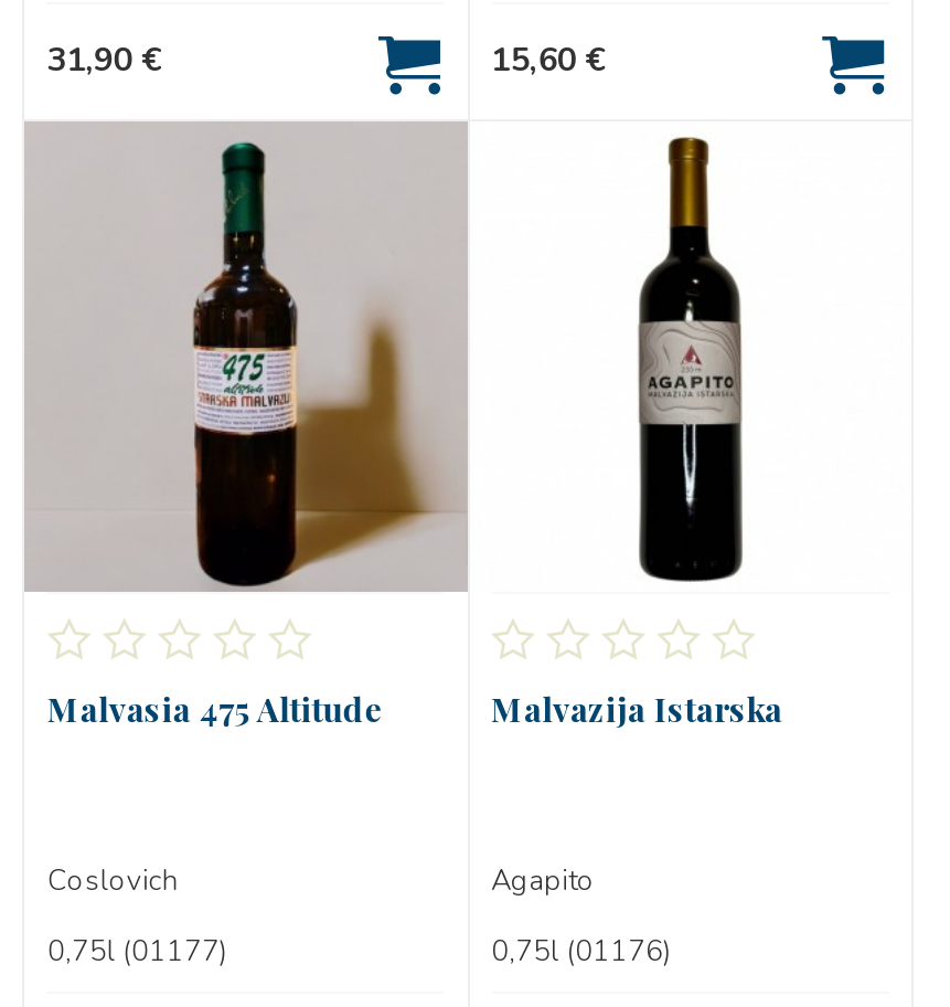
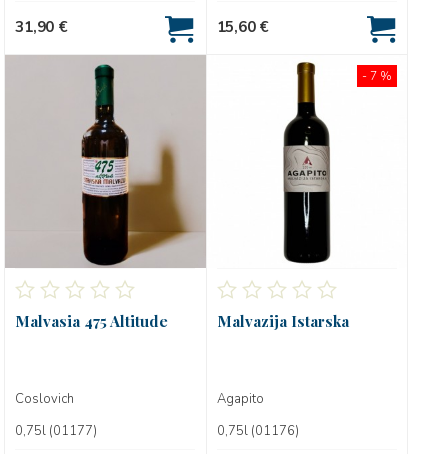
+ - 7 %
